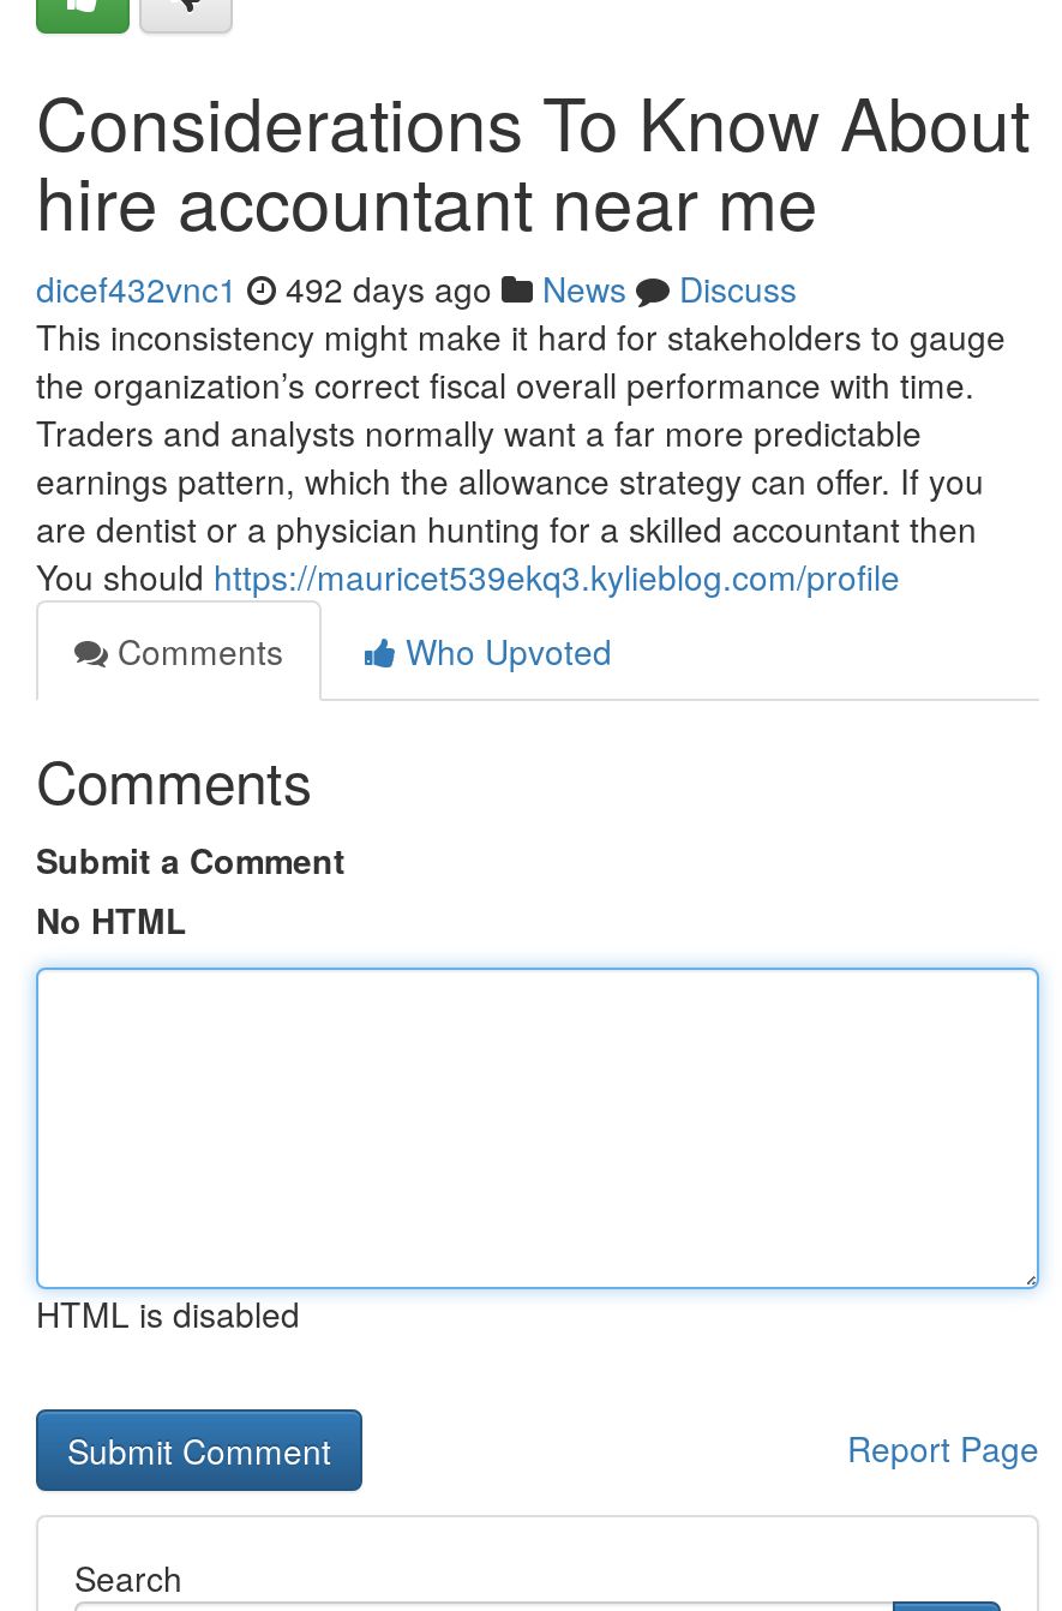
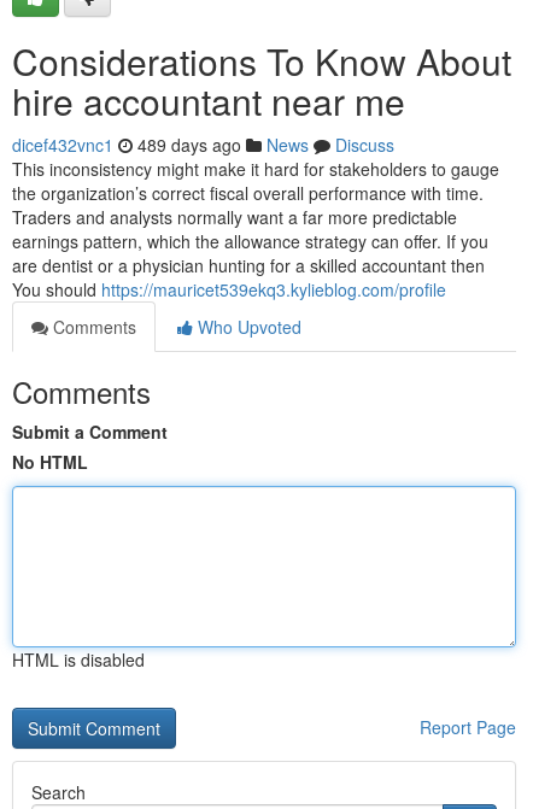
- dicef432vnc1 492 days ago News Discuss
+ dicef432vnc1 489 days ago News Discuss
